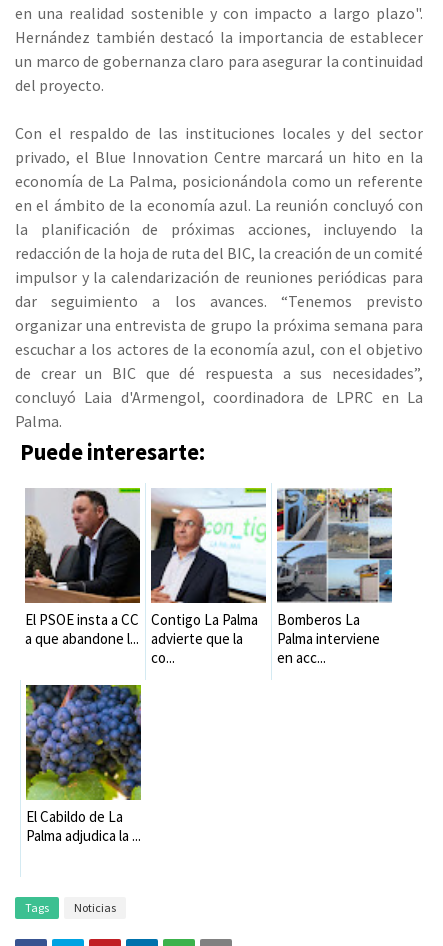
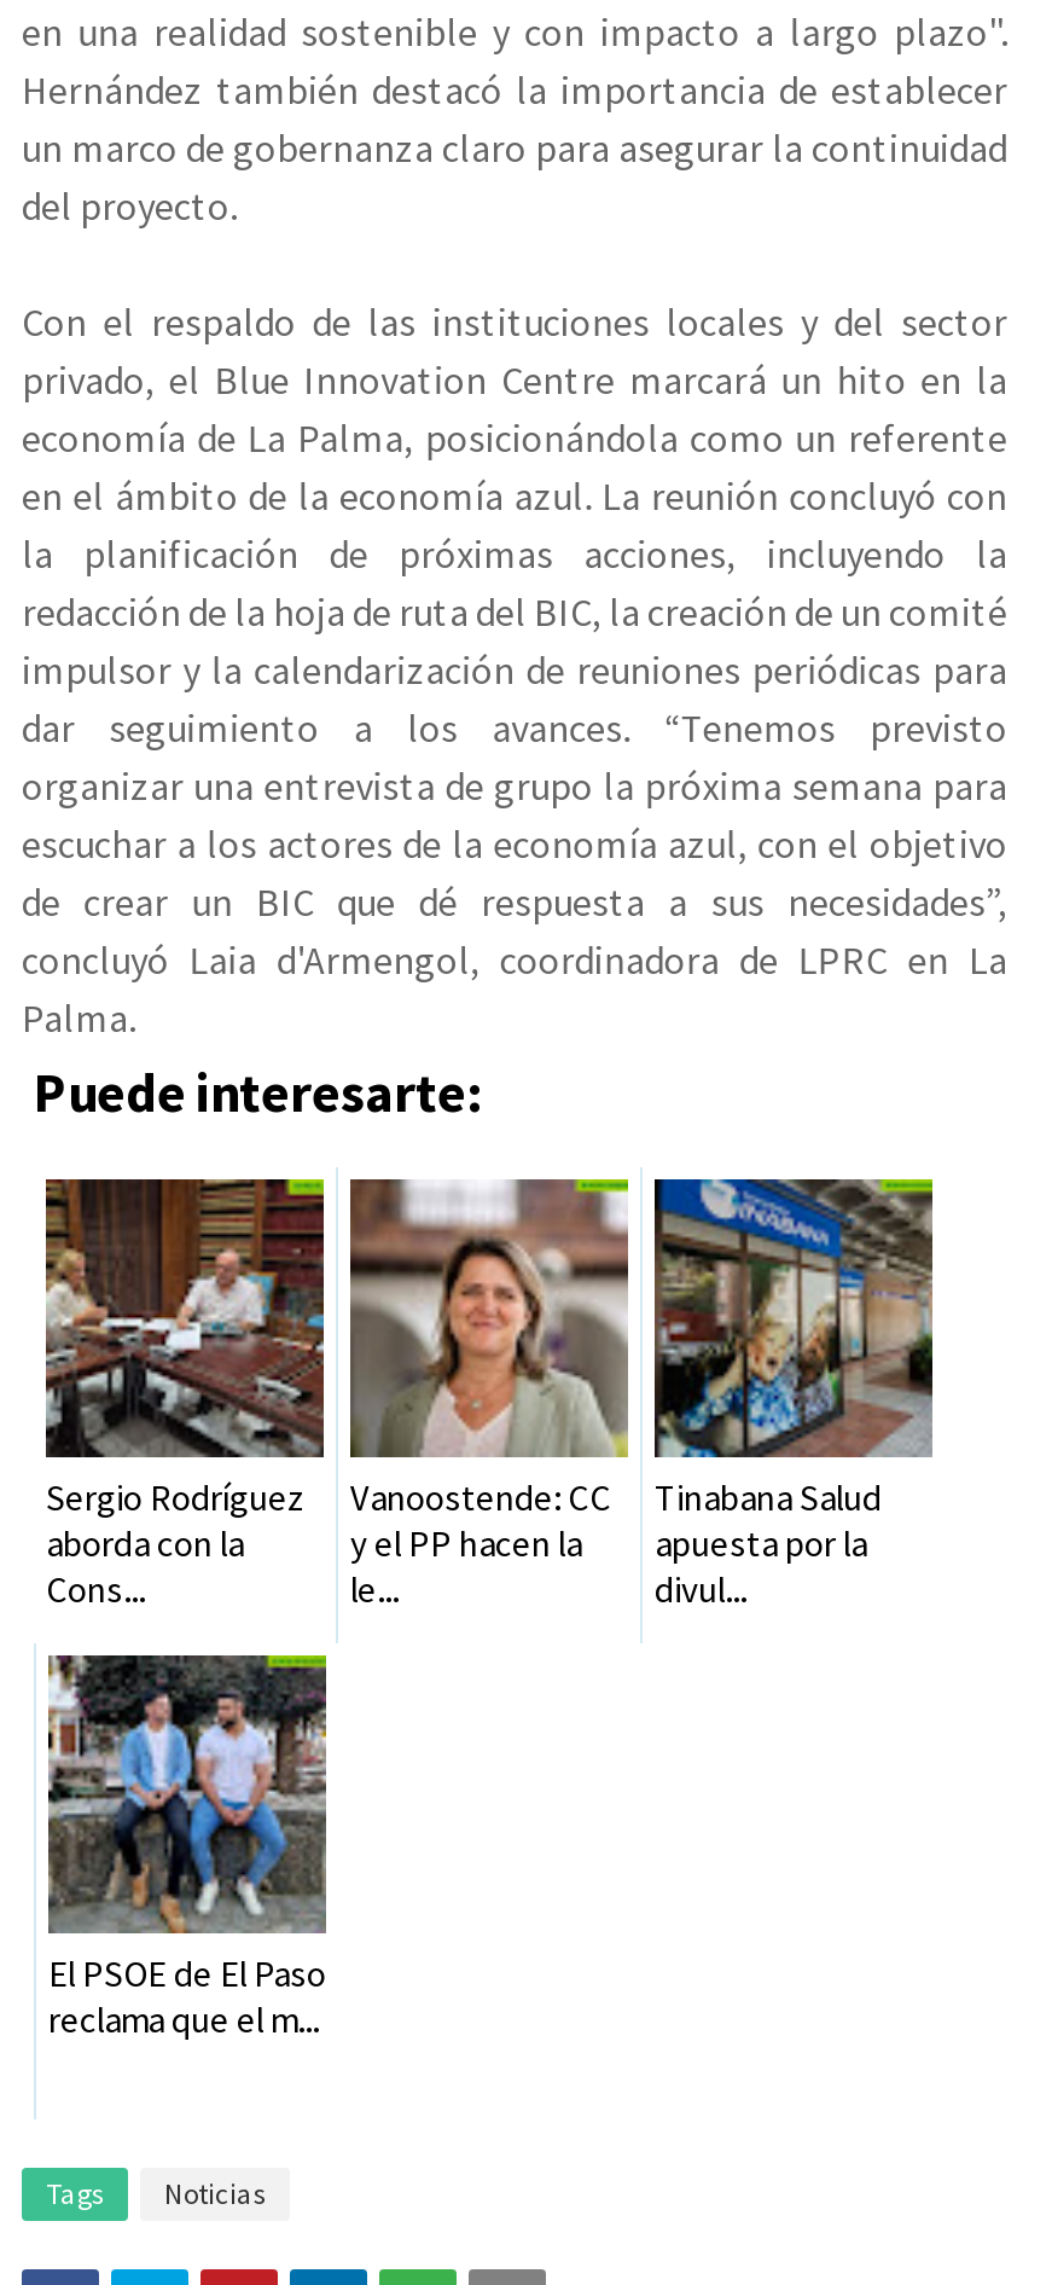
- [image]
- El PSOE insta a CC
- a que abandone l...
+ [image]
+ Sergio Rodríguez
+ aborda con la
+ Cons...

- [image]
- Contigo La Palma
- advierte que la
- co...
+ [image]
+ Vanoostende: CC
+ y el PP hacen la
+ le...

- [image]
- Bomberos La
- Palma interviene
- en acc...
+ [image]
+ Tinabana Salud
+ apuesta por la
+ divul...

- [image]
- El Cabildo de La
- Palma adjudica la ...
+ [image]
+ El PSOE de El Paso
+ reclama que el m...
